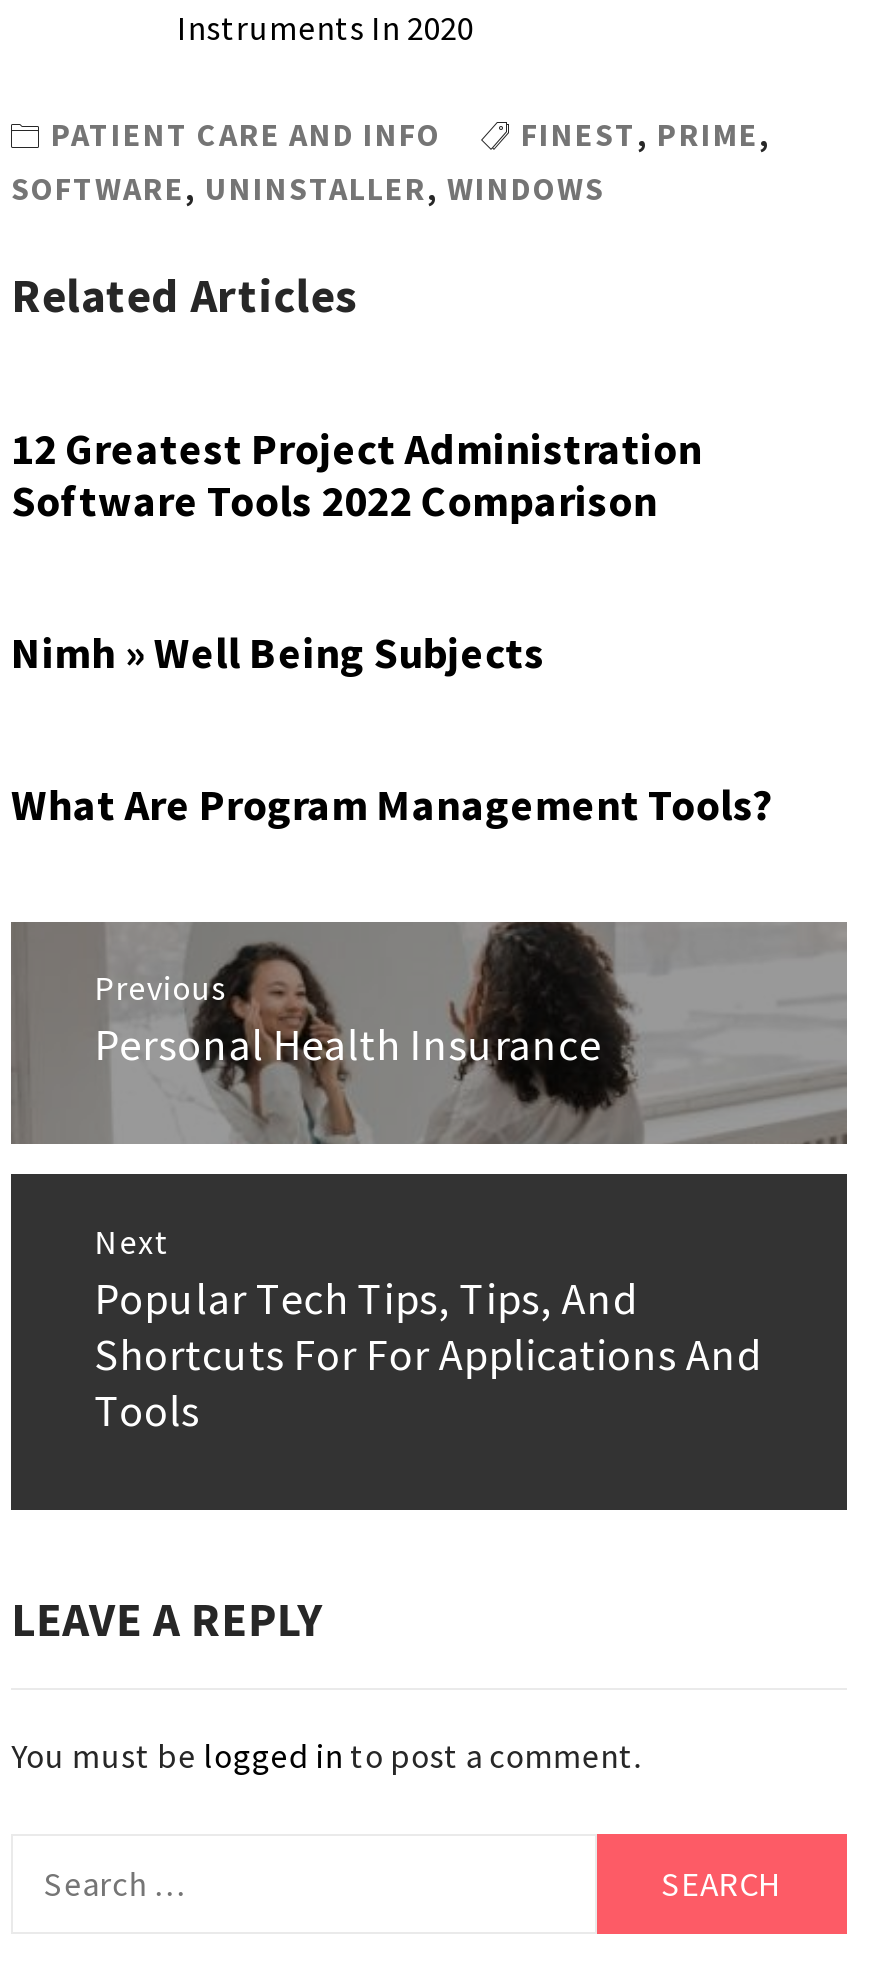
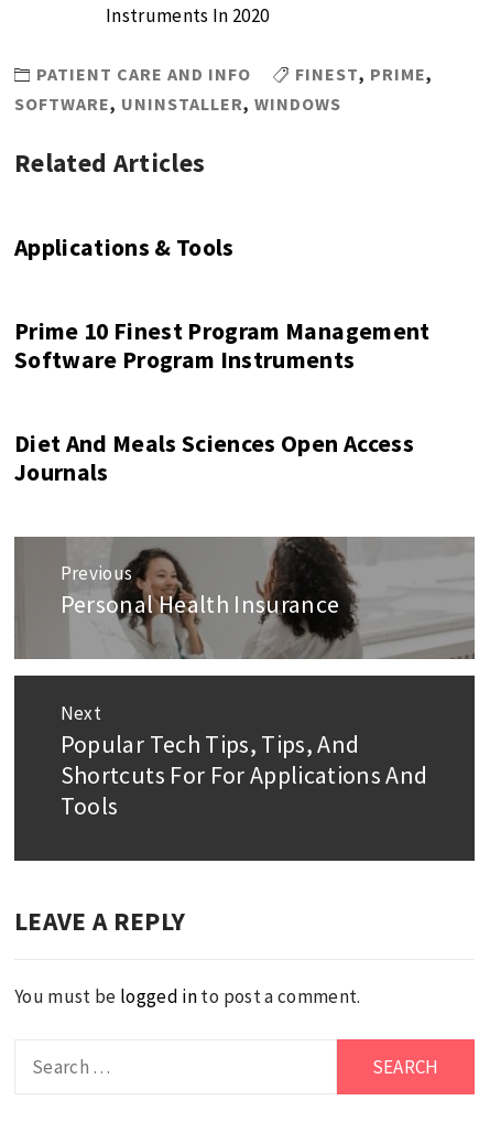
- 12 Greatest Project Administration
- Software Tools 2022 Comparison
+ Applications & Tools

- Nimh » Well Being Subjects
+ Prime 10 Finest Program Management
+ Software Program Instruments

- What Are Program Management Tools?
+ Diet And Meals Sciences Open Access
+ Journals
